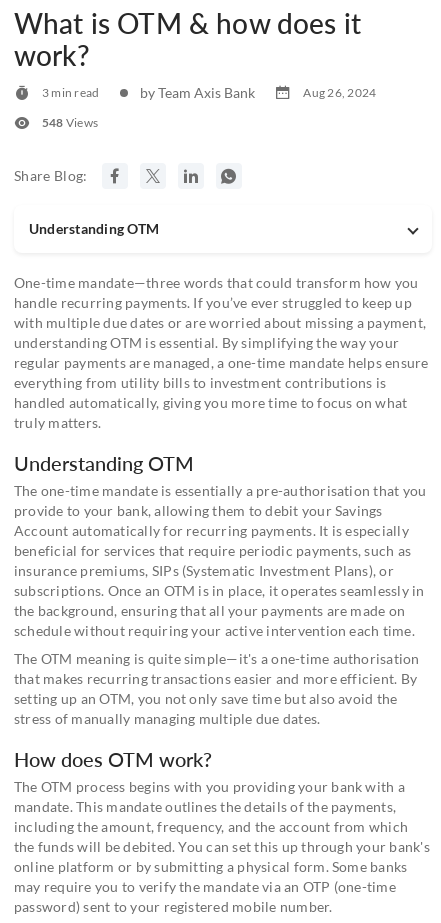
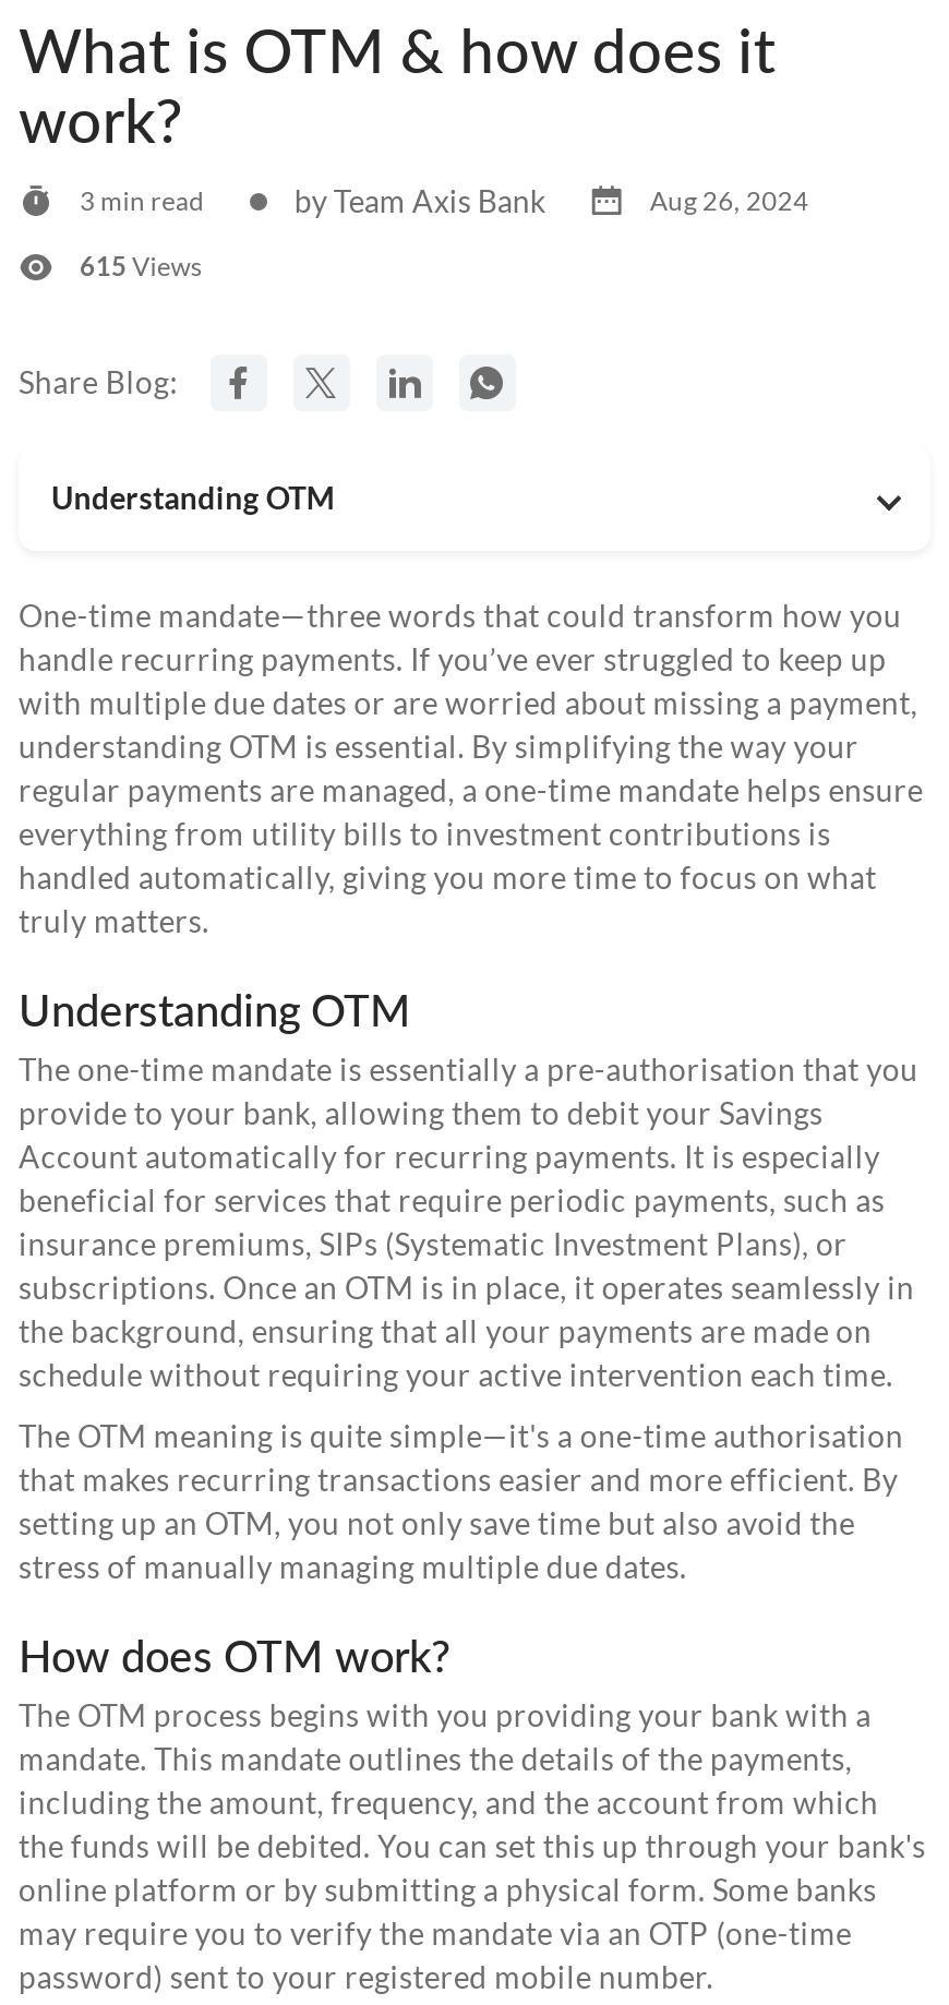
- 548 Views
+ 615 Views
